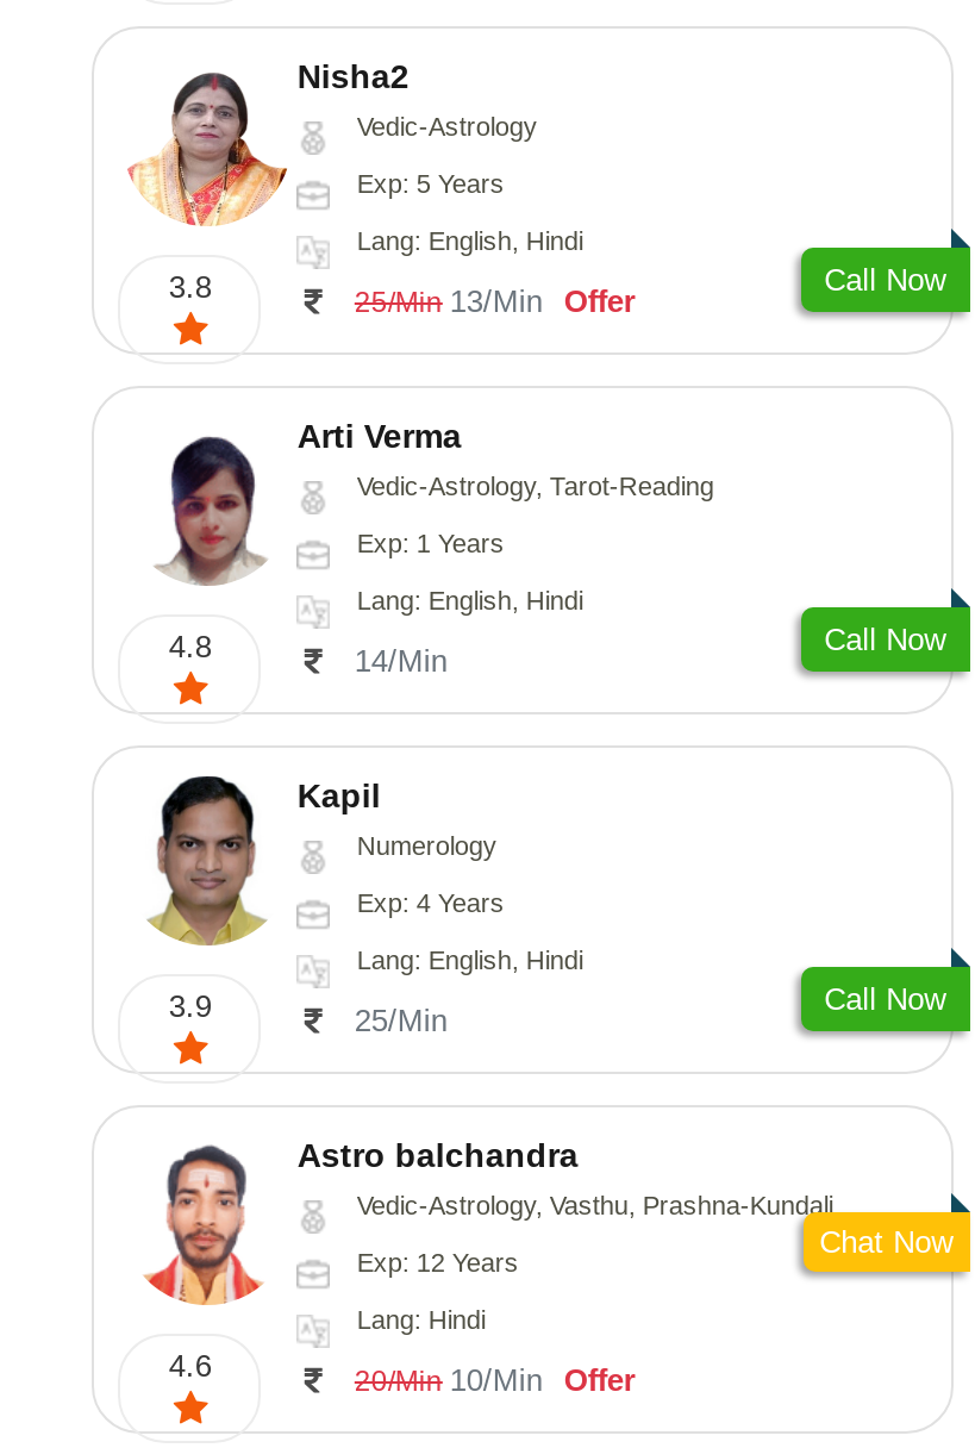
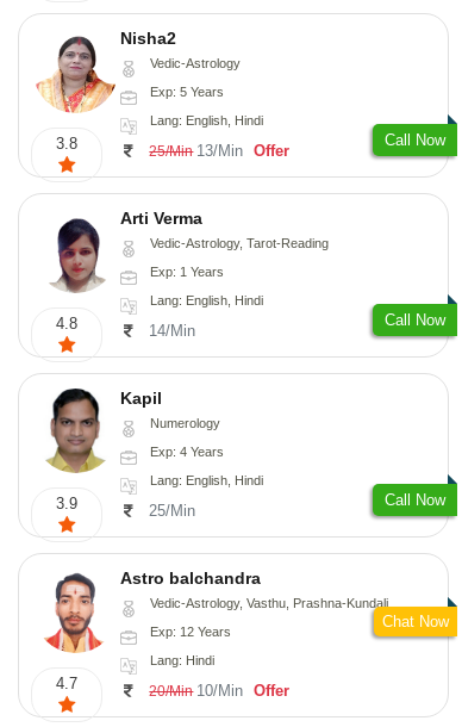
- 4.6
+ 4.7
